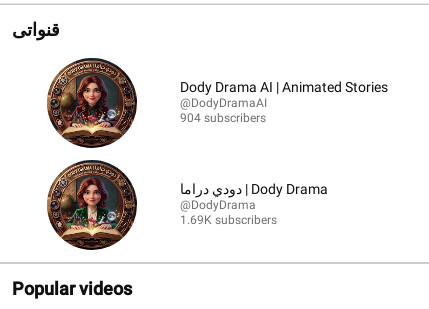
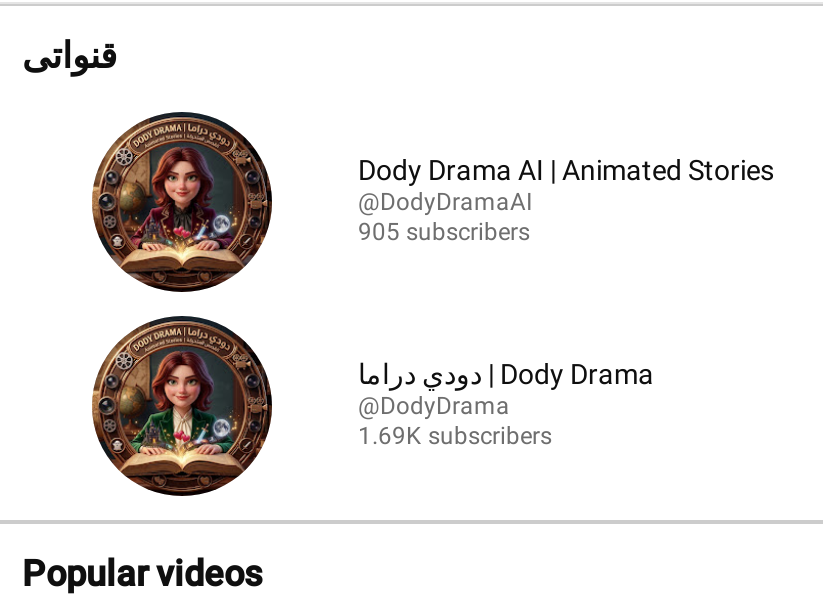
- 904 subscribers
+ 905 subscribers
